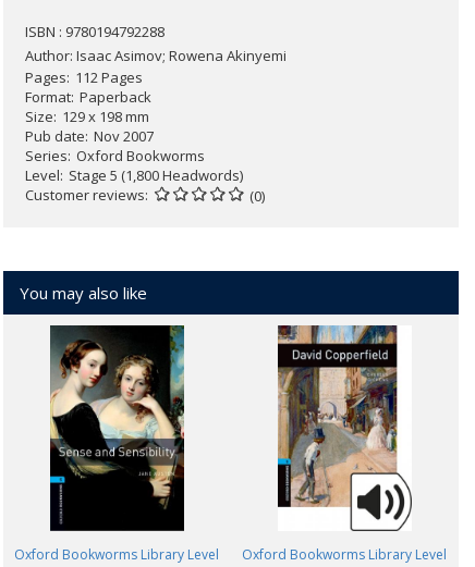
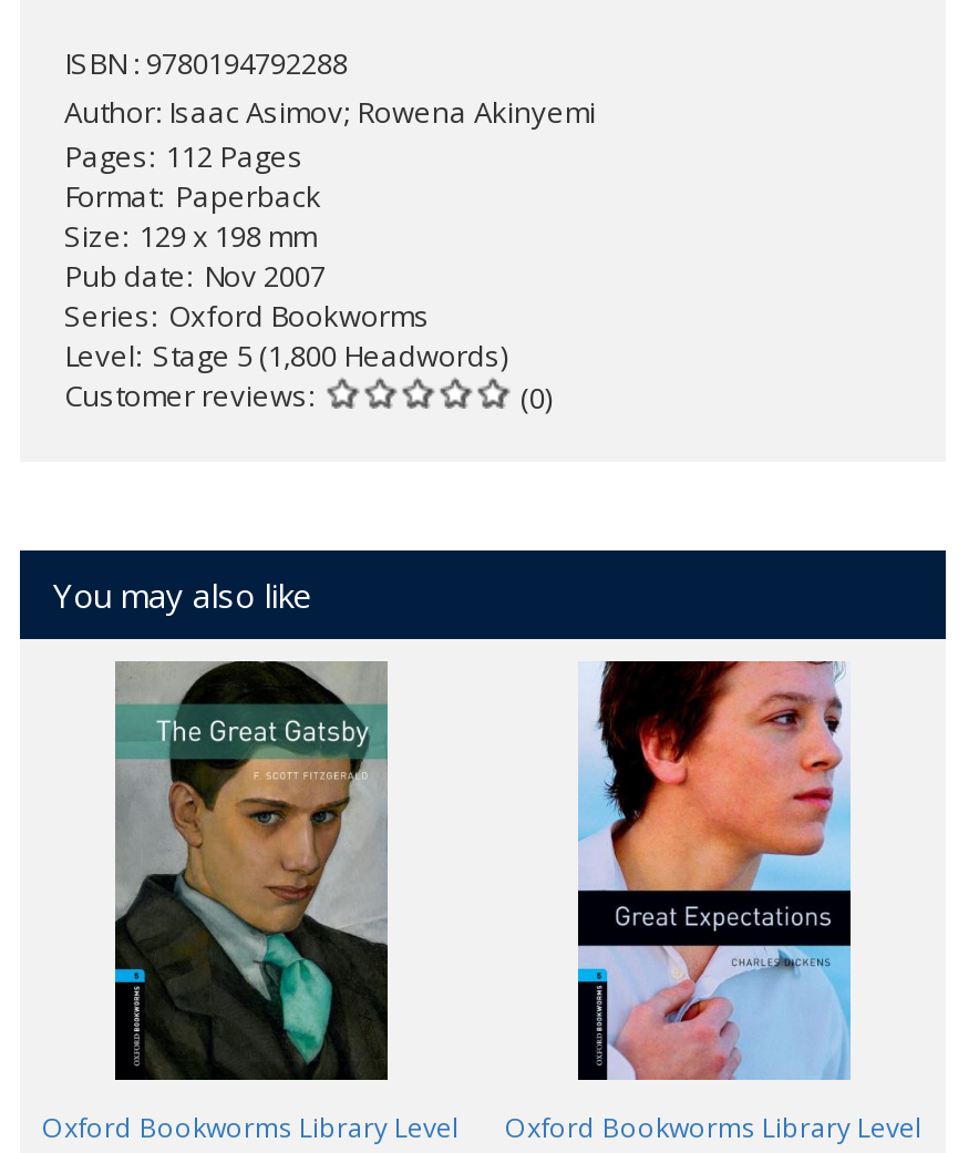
- [image]
+ [image]

- [image]
+ [image]
